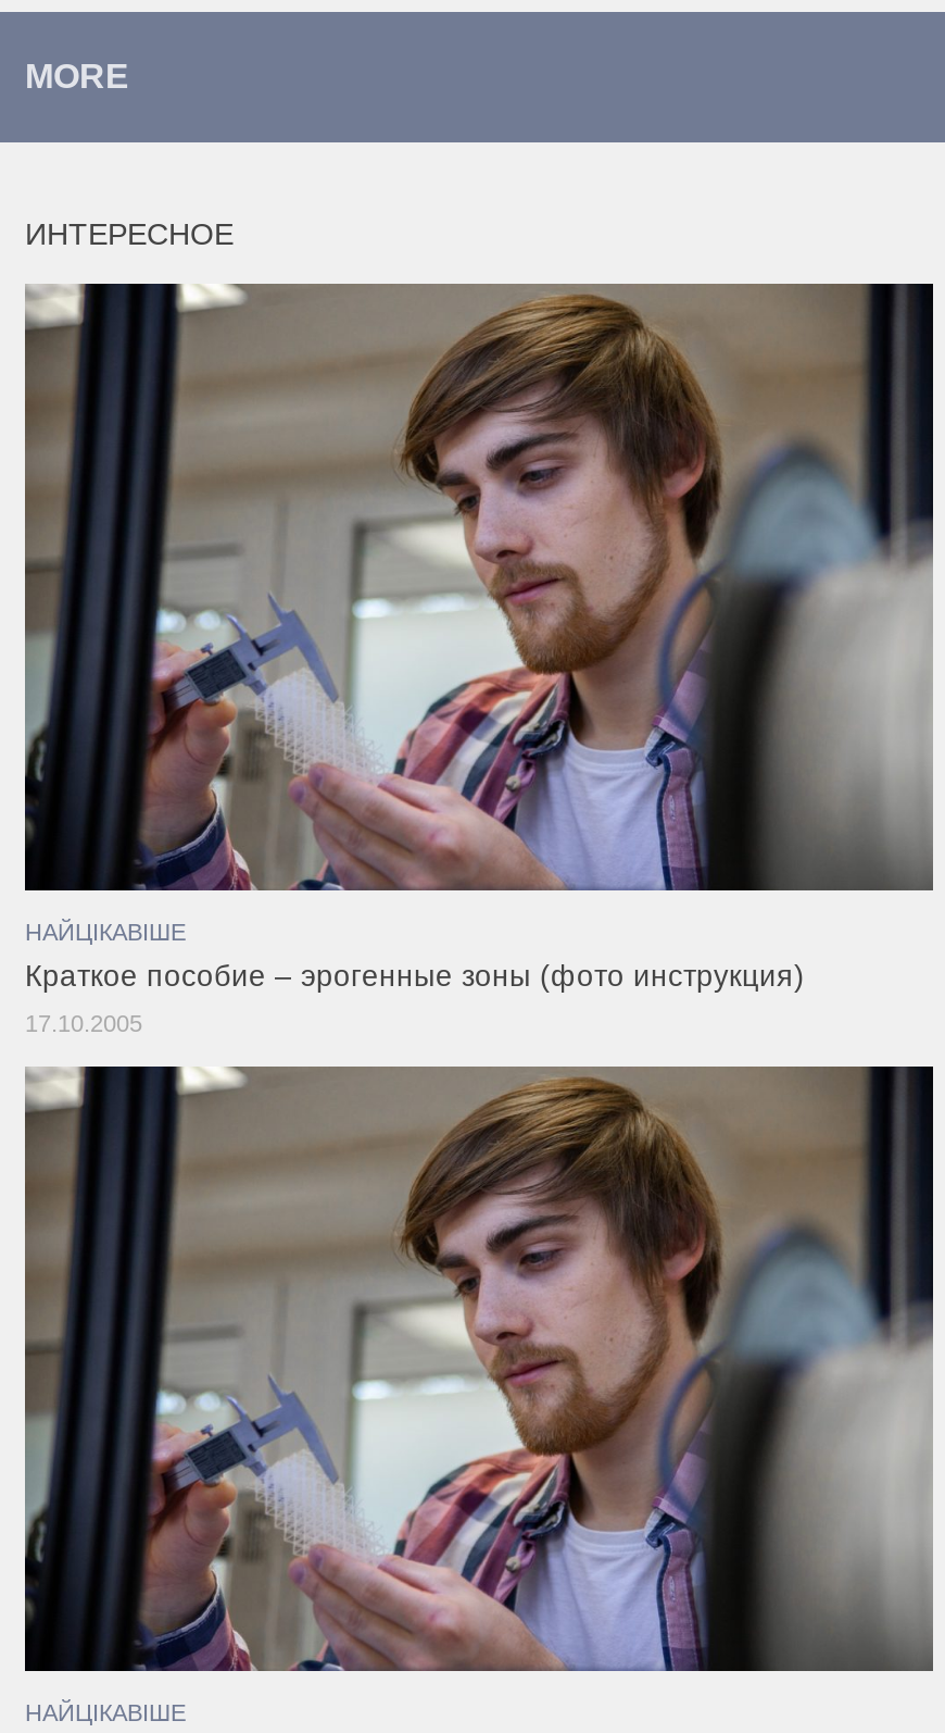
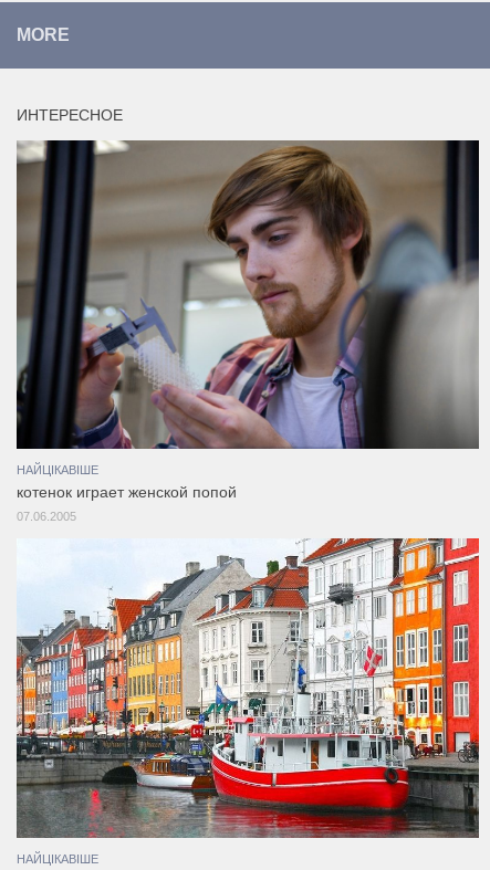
- Краткое пособие – эрогенные зоны (фото инструкция)
+ котенок играет женской попой

- 17.10.2005
+ 07.06.2005

- [image]
+ [image]
